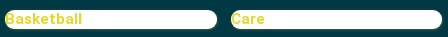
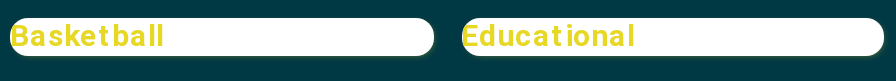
- Care
+ Educational
